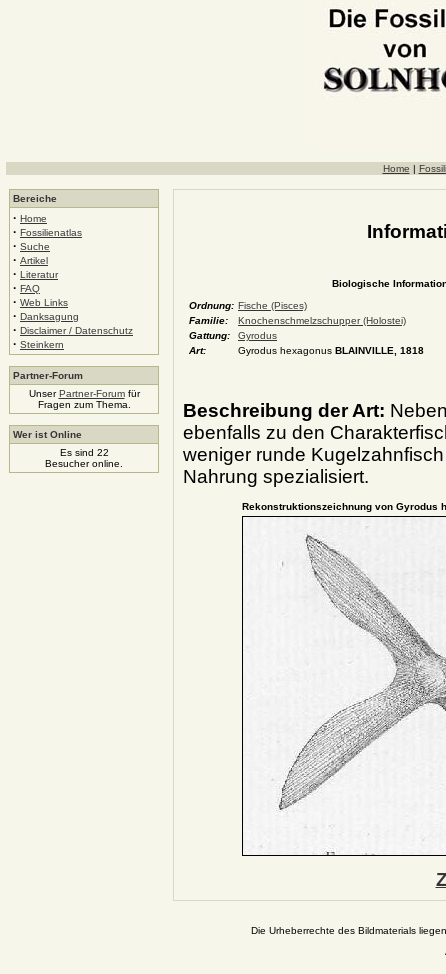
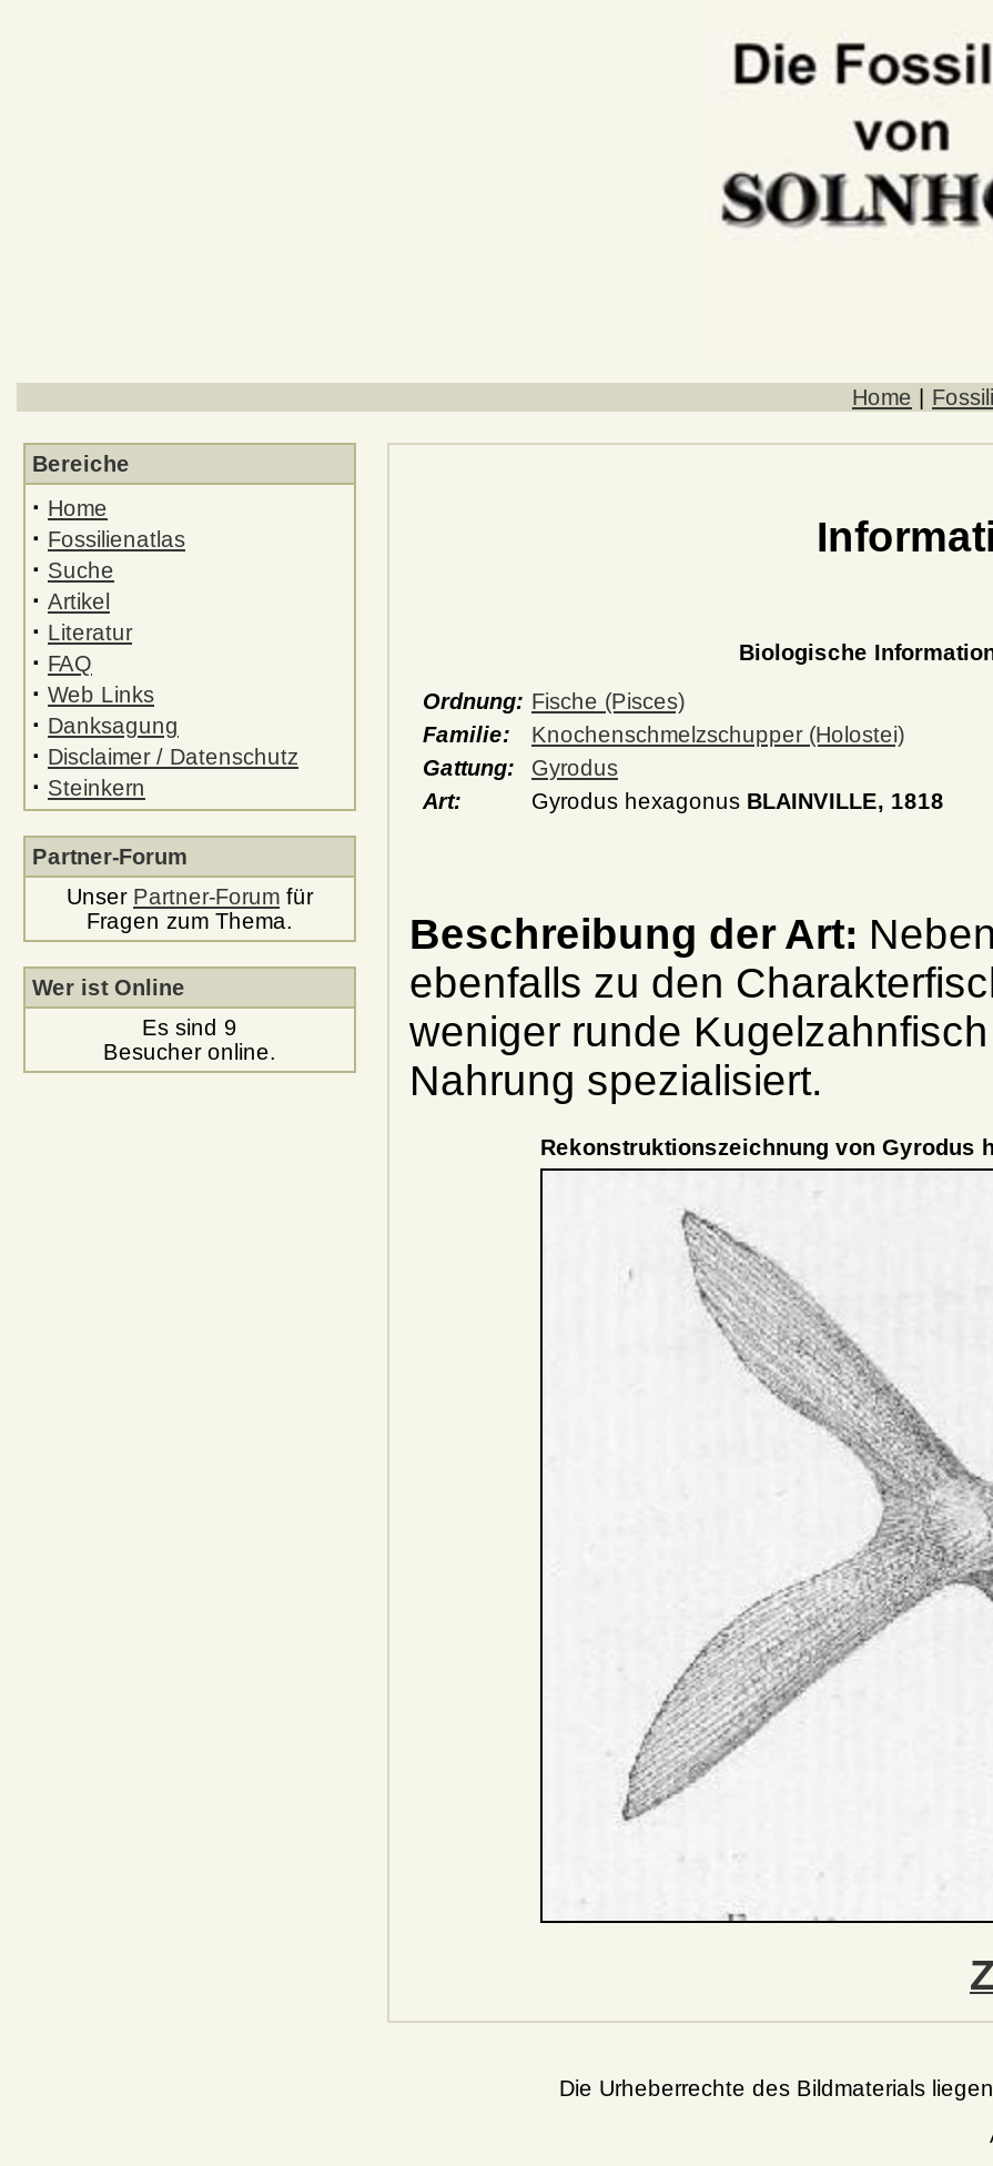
- Es sind 22
+ Es sind 9
